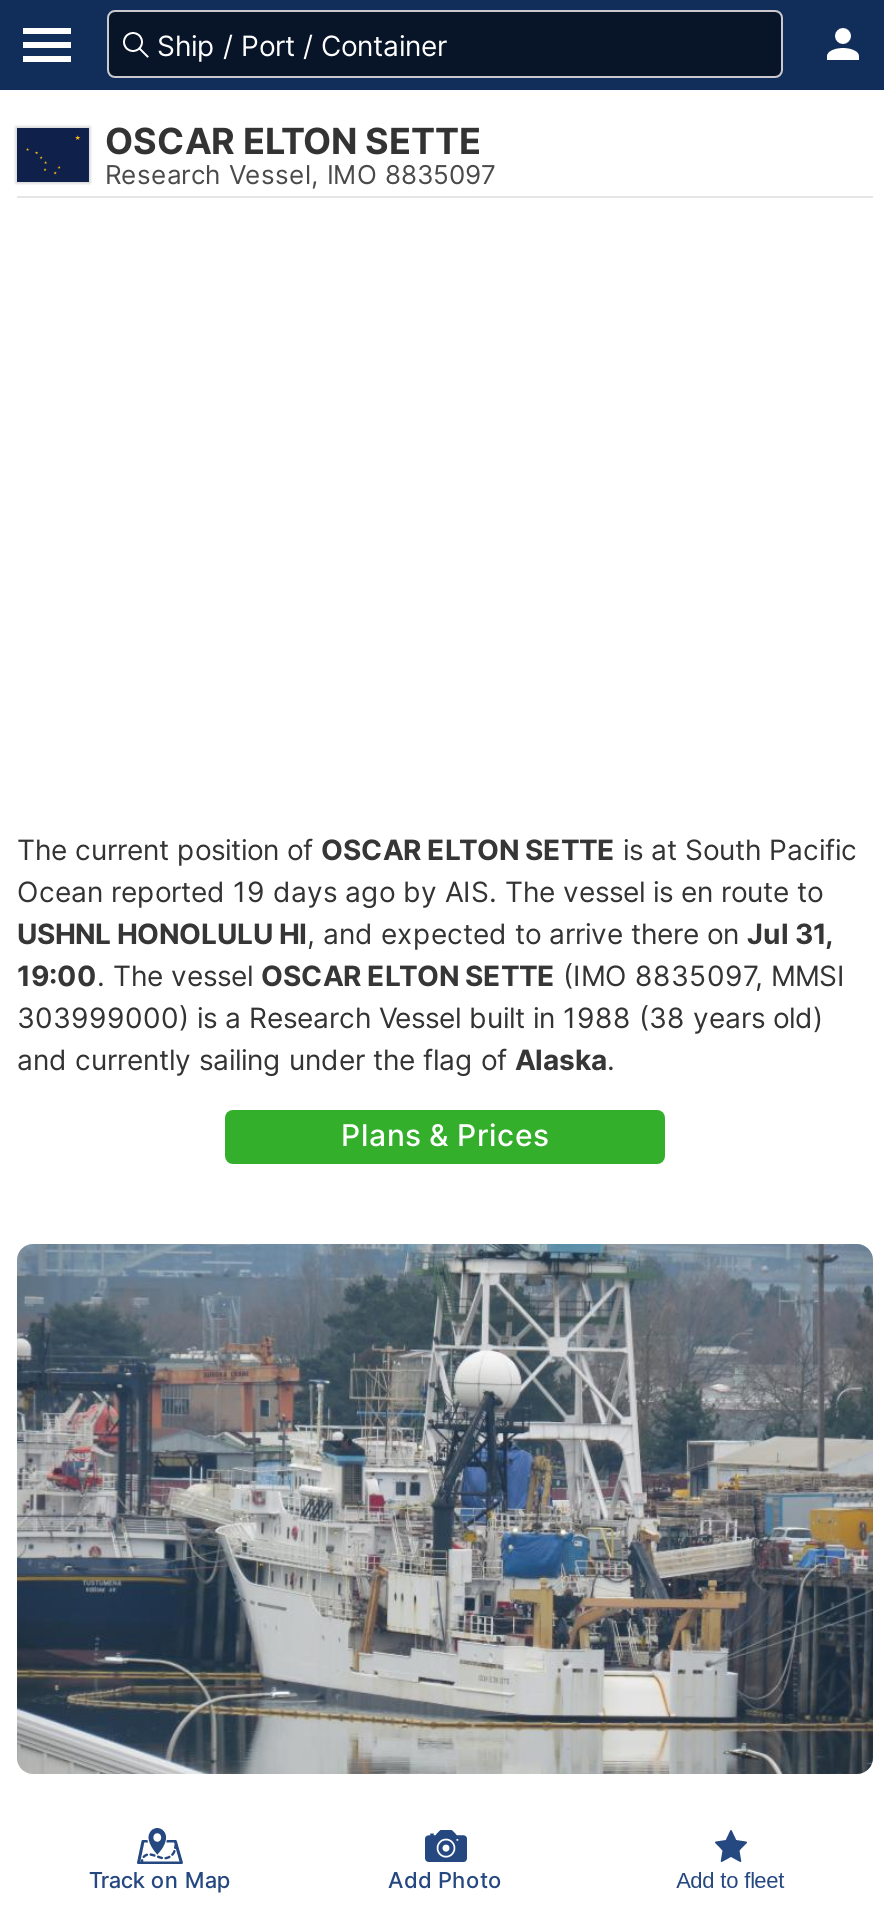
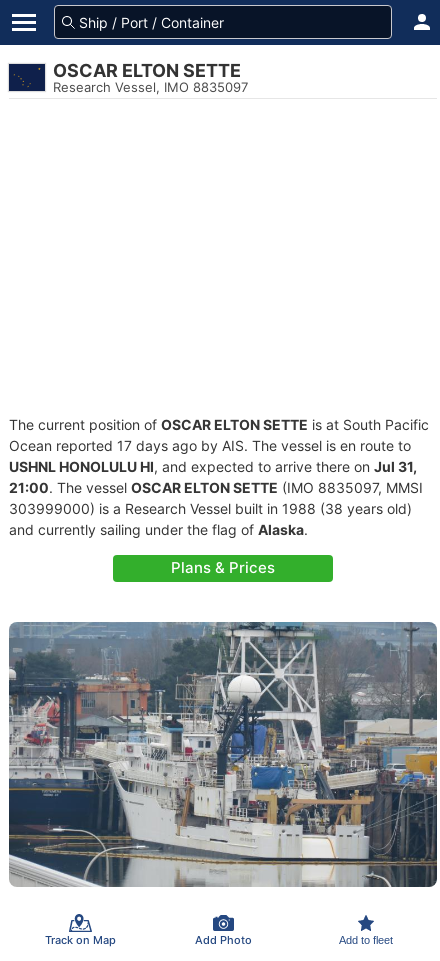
- Ocean reported 19 days ago by AIS. The vessel is en route to
+ Ocean reported 17 days ago by AIS. The vessel is en route to

- 19:00. The vessel OSCAR ELTON SETTE (IMO 8835097, MMSI
+ 21:00. The vessel OSCAR ELTON SETTE (IMO 8835097, MMSI
